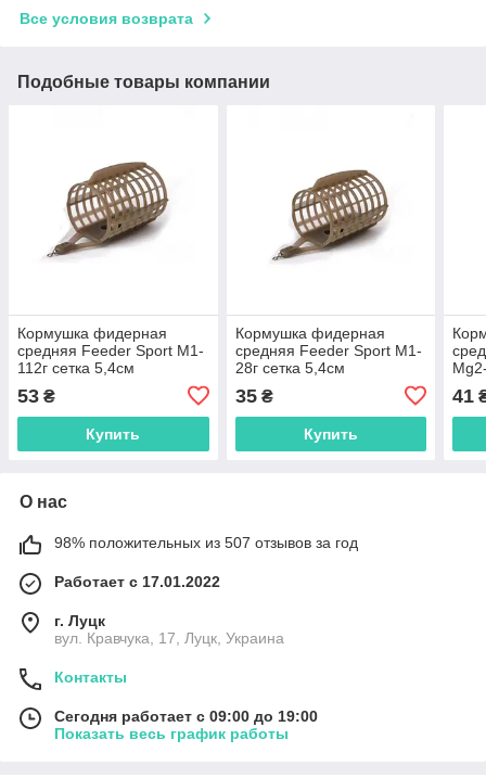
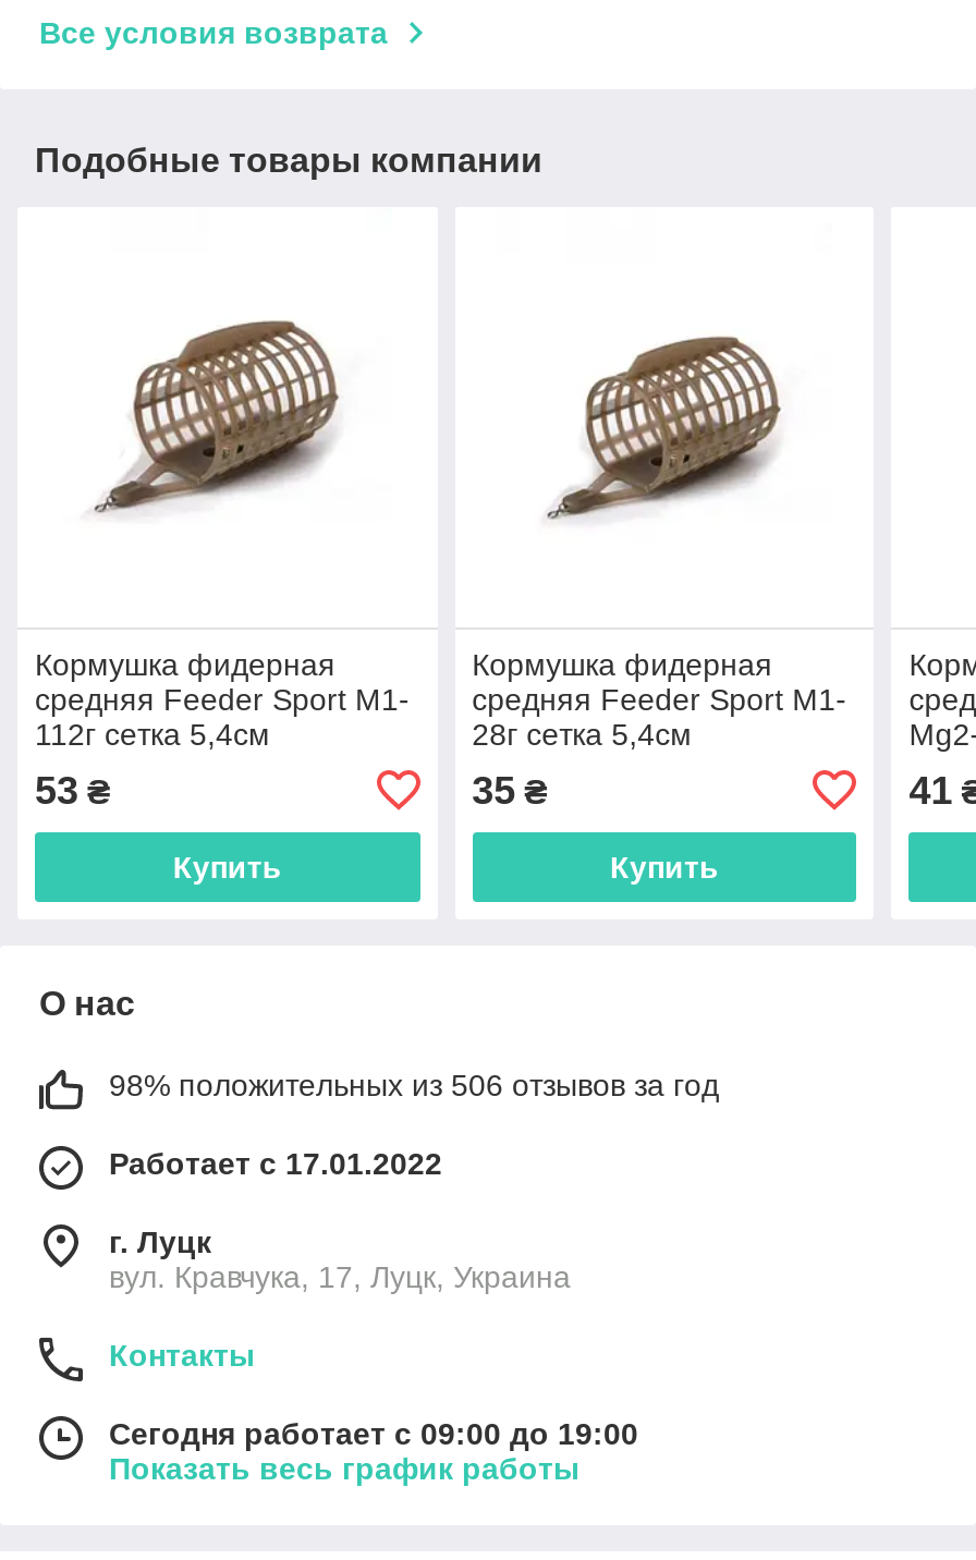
- 98% положительных из 507 отзывов за год
+ 98% положительных из 506 отзывов за год
